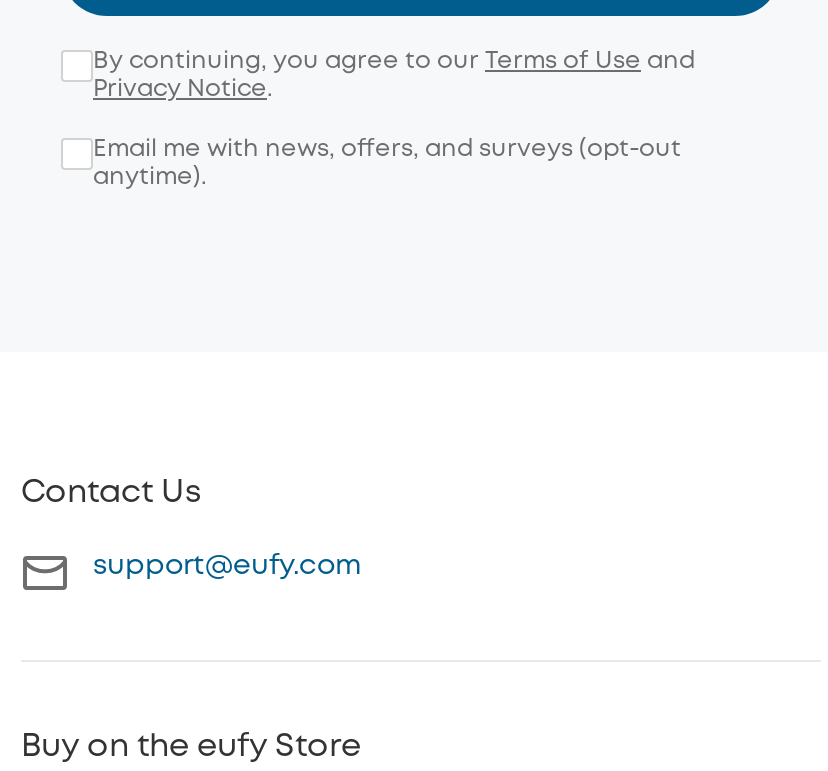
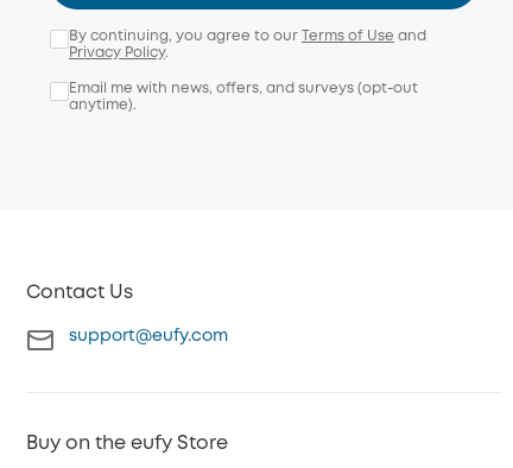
- Privacy Notice.
+ Privacy Policy.
